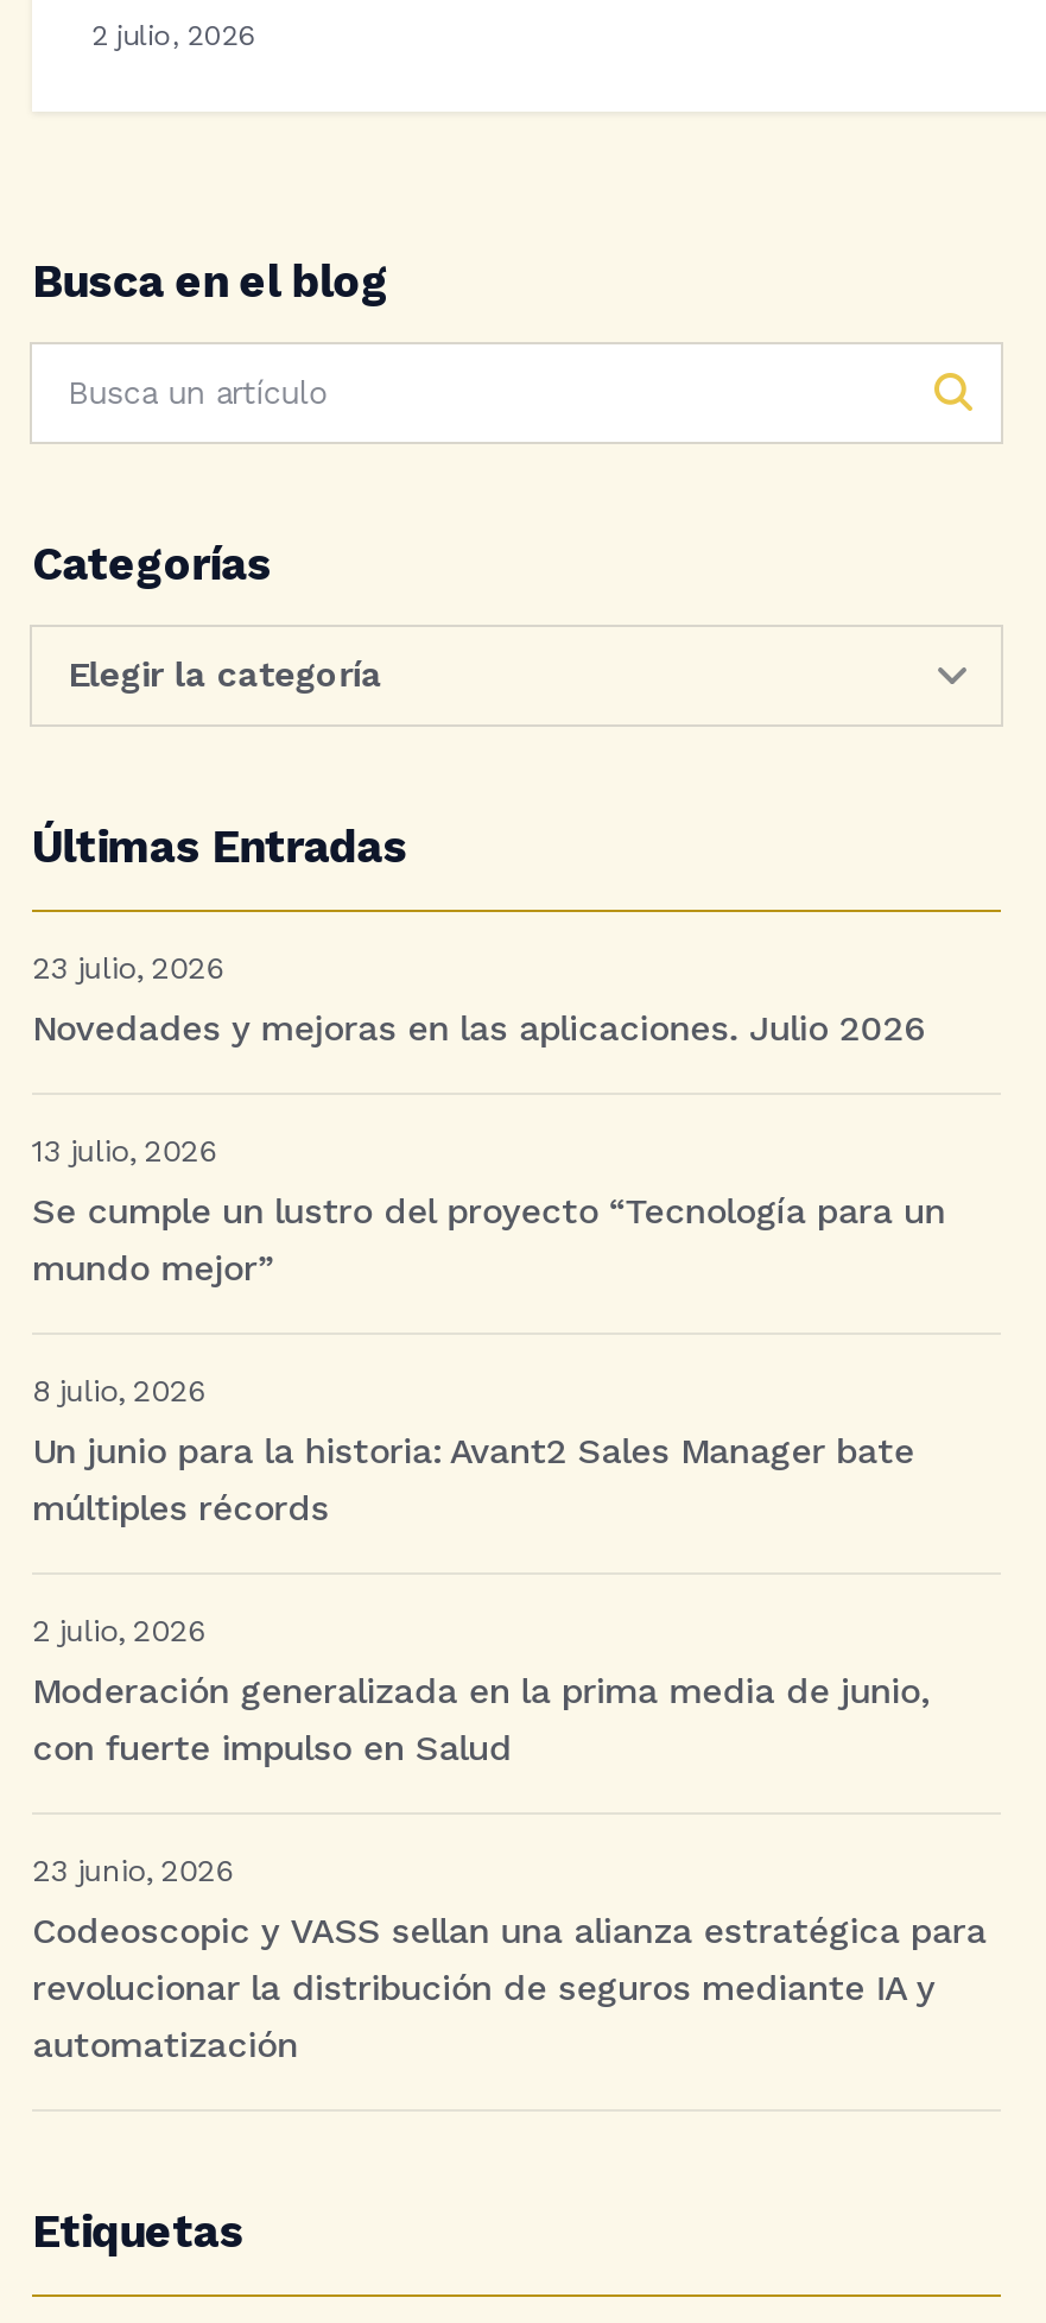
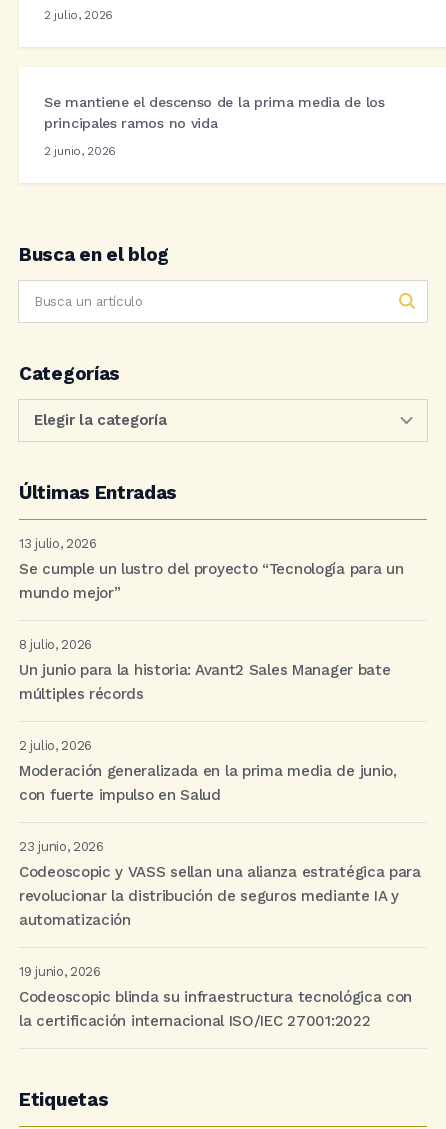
+ Se mantiene el descenso de la prima media de los
+ principales ramos no vida
+ 2 junio, 2026

- 23 julio, 2026
- Novedades y mejoras en las aplicaciones. Julio 2026

+ 19 junio, 2026
+ Codeoscopic blinda su infraestructura tecnológica con
+ la certificación internacional ISO/IEC 27001:2022
